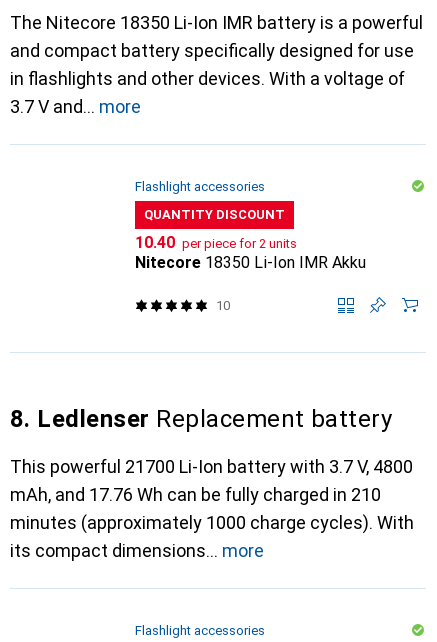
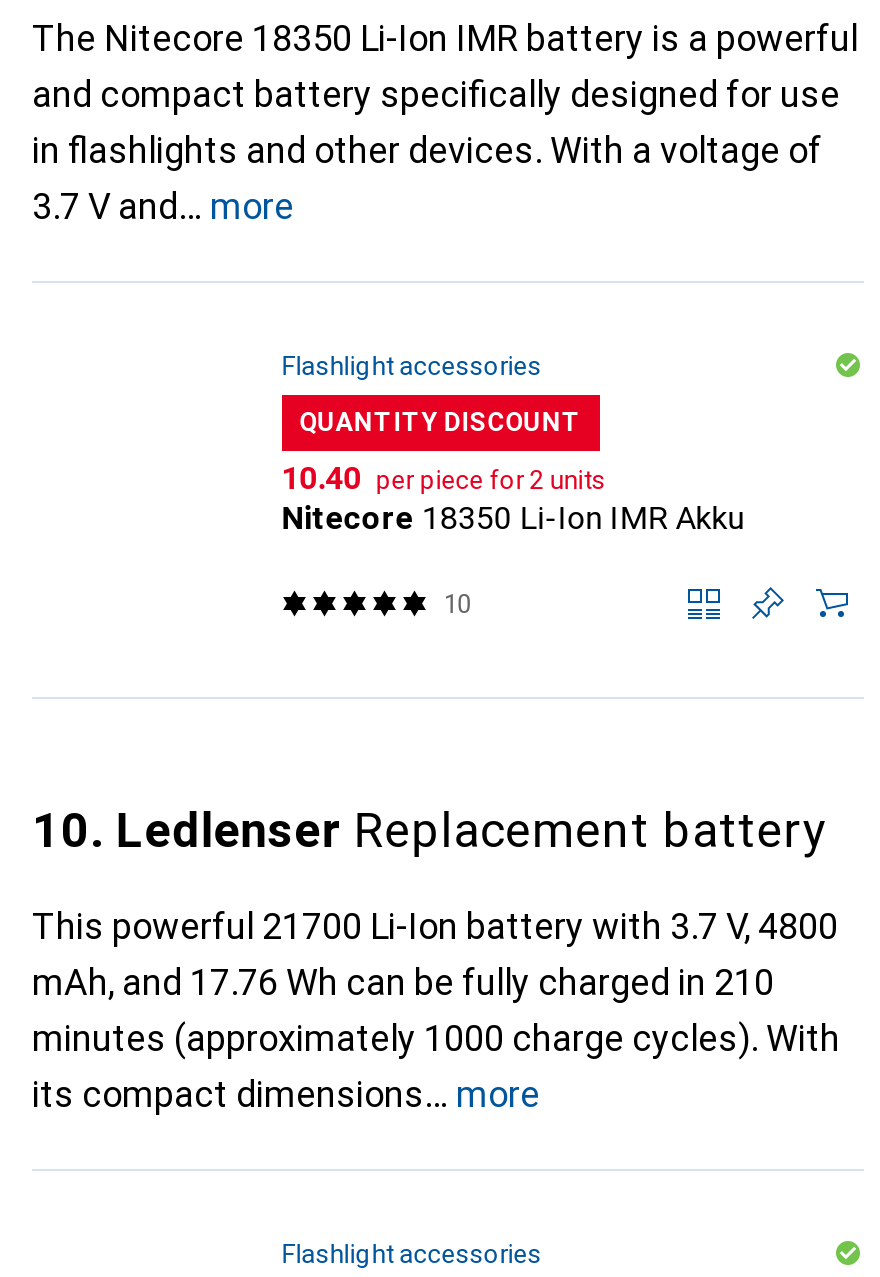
- 8. Ledlenser Replacement battery
+ 10. Ledlenser Replacement battery
